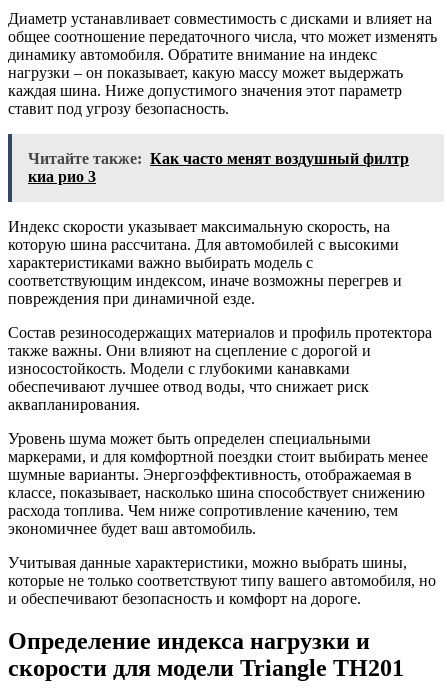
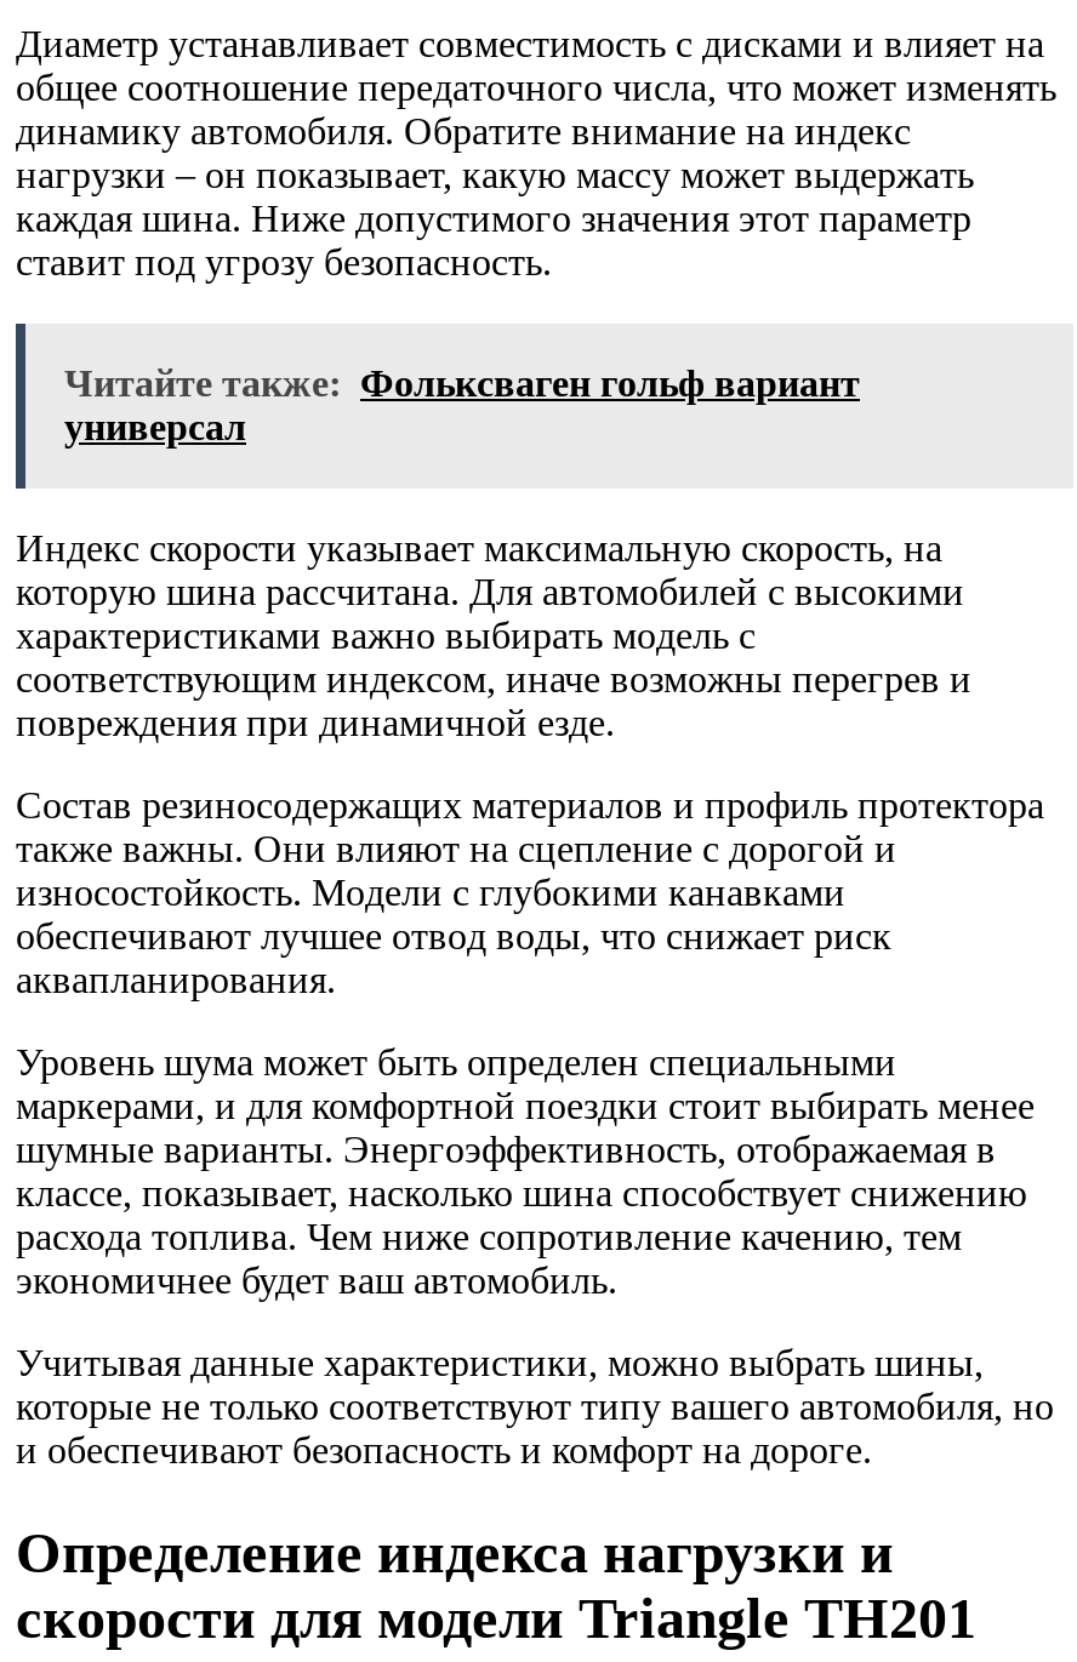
- Читайте также: Как часто менят воздушный филтр
- киа рио 3
+ Читайте также: Фольксваген гольф вариант
+ универсал
